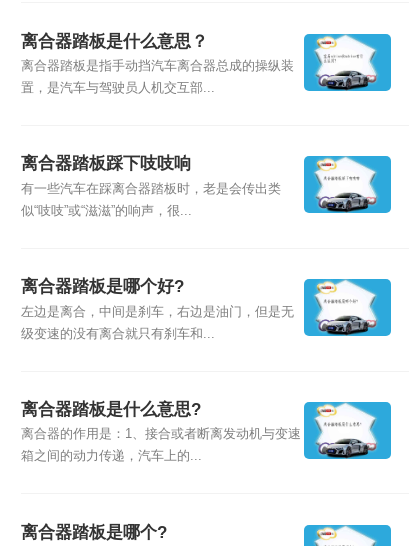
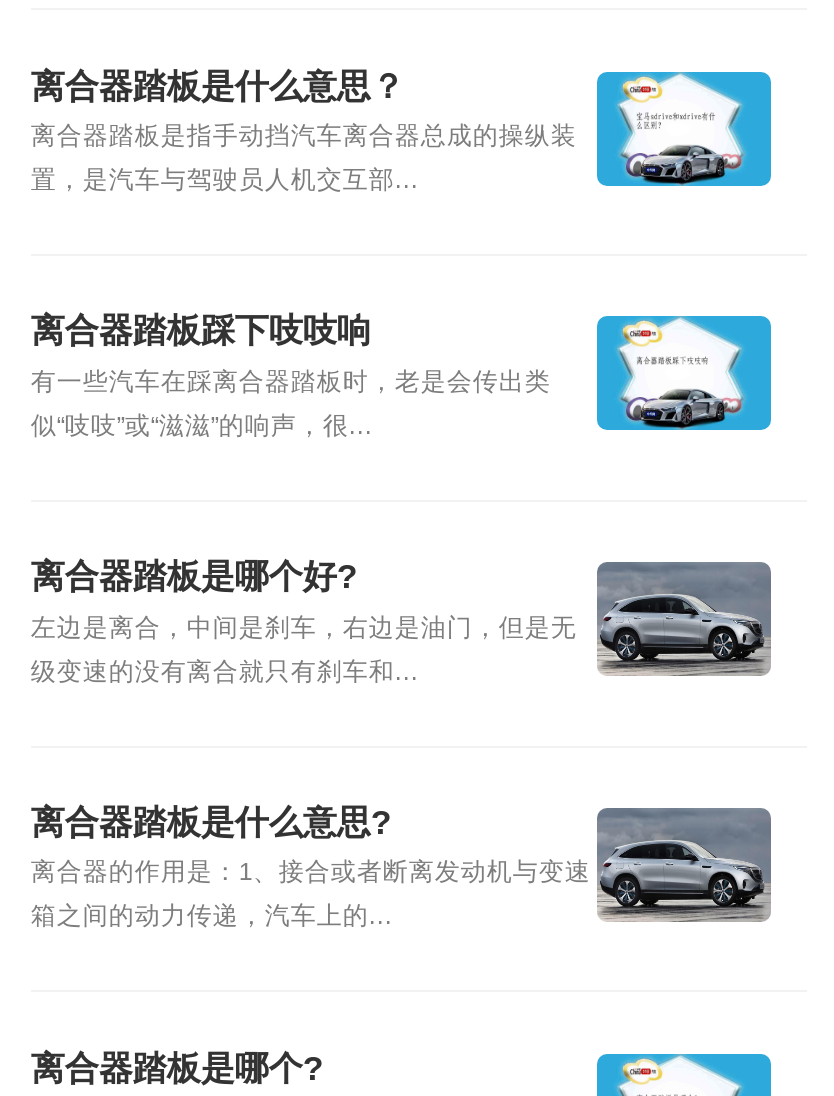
- [image]
+ [image]

- [image]
+ [image]
